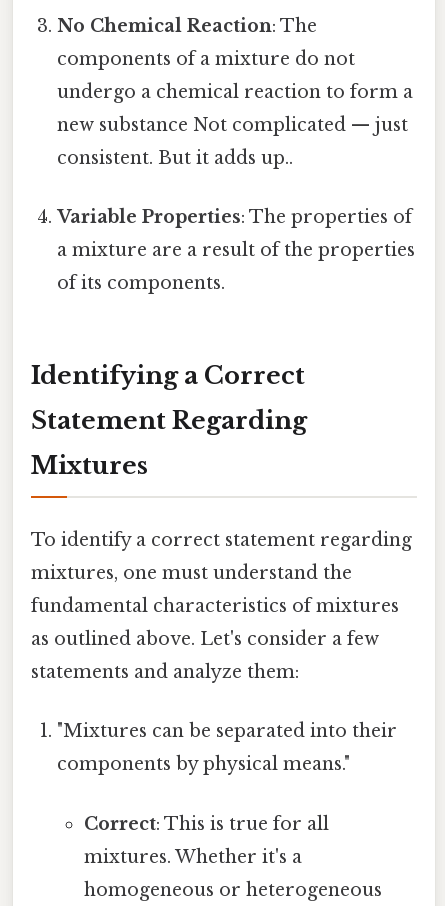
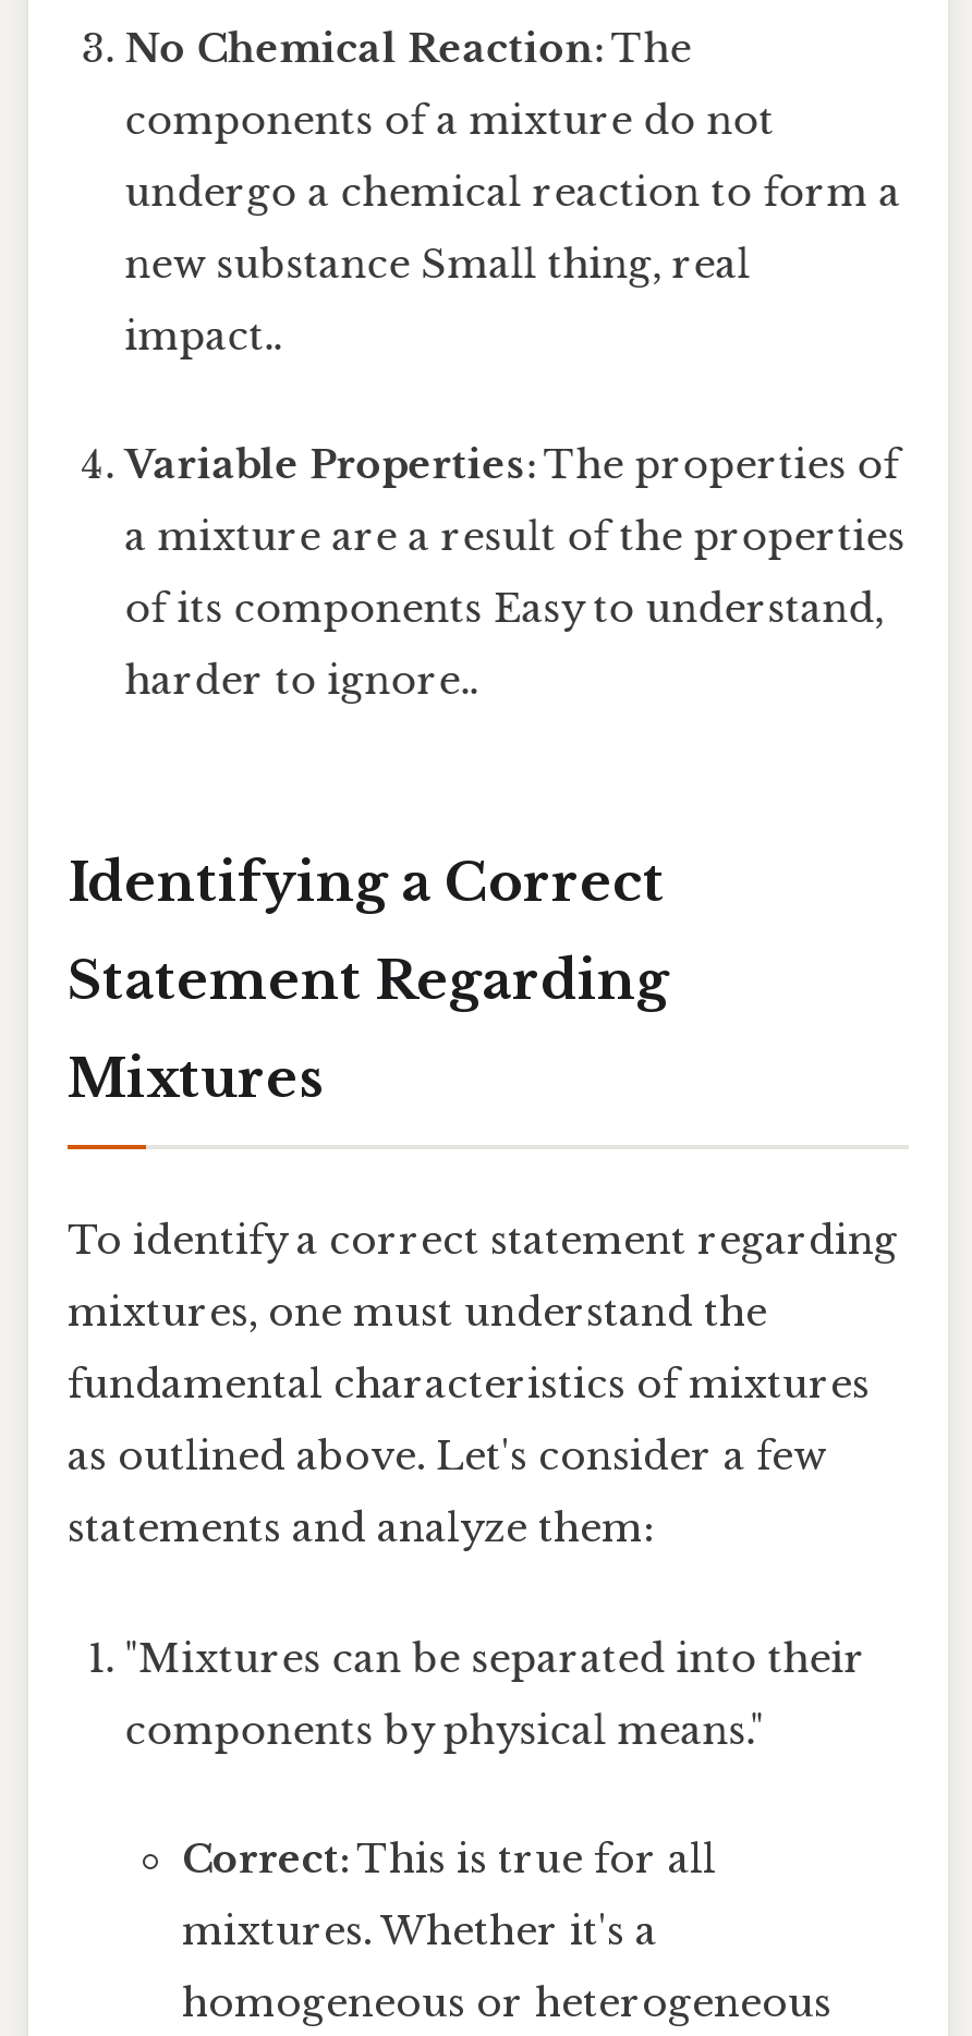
- new substance Not complicated — just
+ new substance Small thing, real

- consistent. But it adds up..
+ impact..

- of its components.
+ of its components Easy to understand,
+ harder to ignore..
